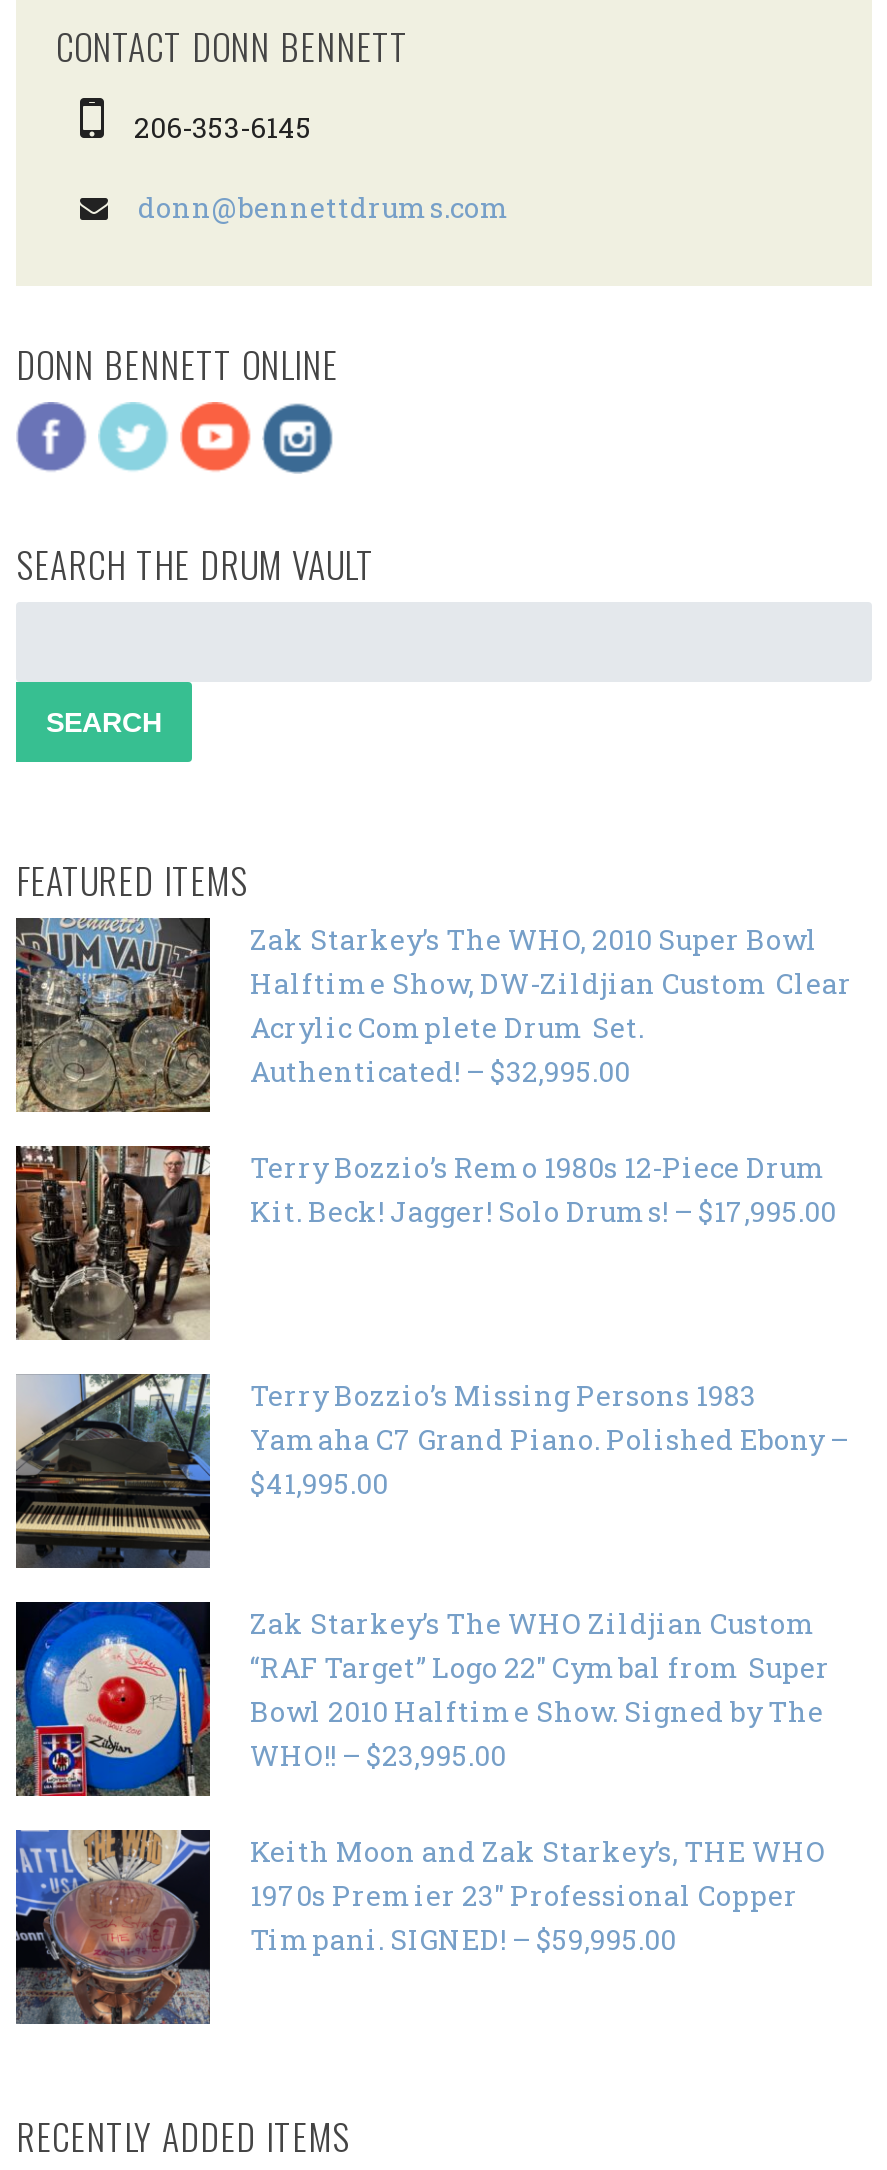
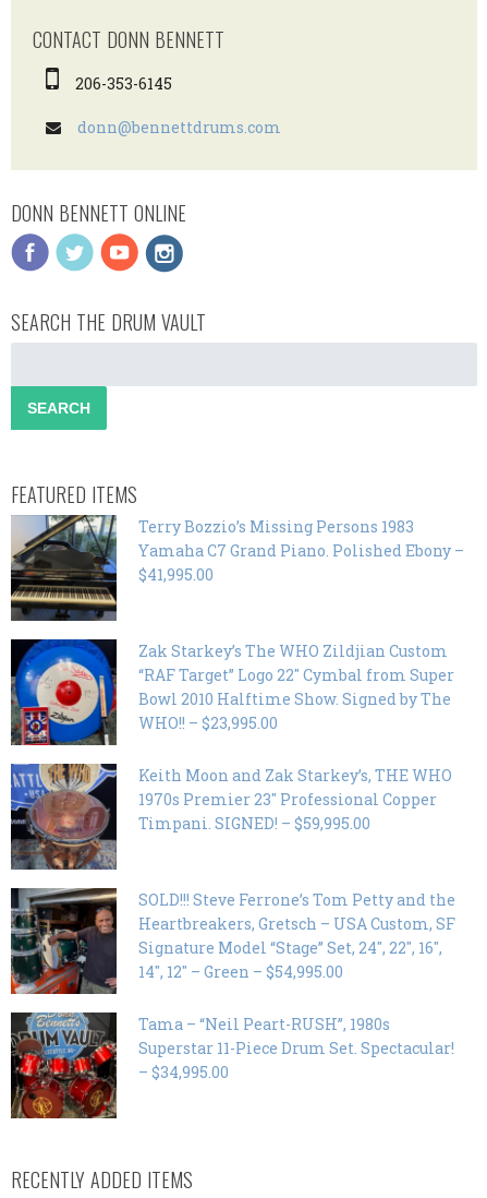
- [image]
- Zak Starkey’s The WHO, 2010 Super Bowl
- Halftime Show, DW-Zildjian Custom Clear
- Acrylic Complete Drum Set.
- Authenticated! – $32,995.00
- Terry Bozzio’s Remo 1980s 12-Piece Drum
- Kit. Beck! Jagger! Solo Drums! – $17,995.00

- [image]

moved up: [image] | Terry Bozzio’s Missing Persons 1983 | Yamaha C7 Grand Piano. Polished Ebony – | ... | 1970s Premier 23″ Professional Copper | Timpani. SIGNED! – $59,995.00

+ [image]
+ SOLD!!! Steve Ferrone’s Tom Petty and the
+ Heartbreakers, Gretsch – USA Custom, SF
+ Signature Model “Stage” Set, 24″, 22″, 16″,
+ 14″, 12″ – Green – $54,995.00
+ Tama – “Neil Peart-RUSH”, 1980s
+ Superstar 11-Piece Drum Set. Spectacular!
+ – $34,995.00

+ [image]
